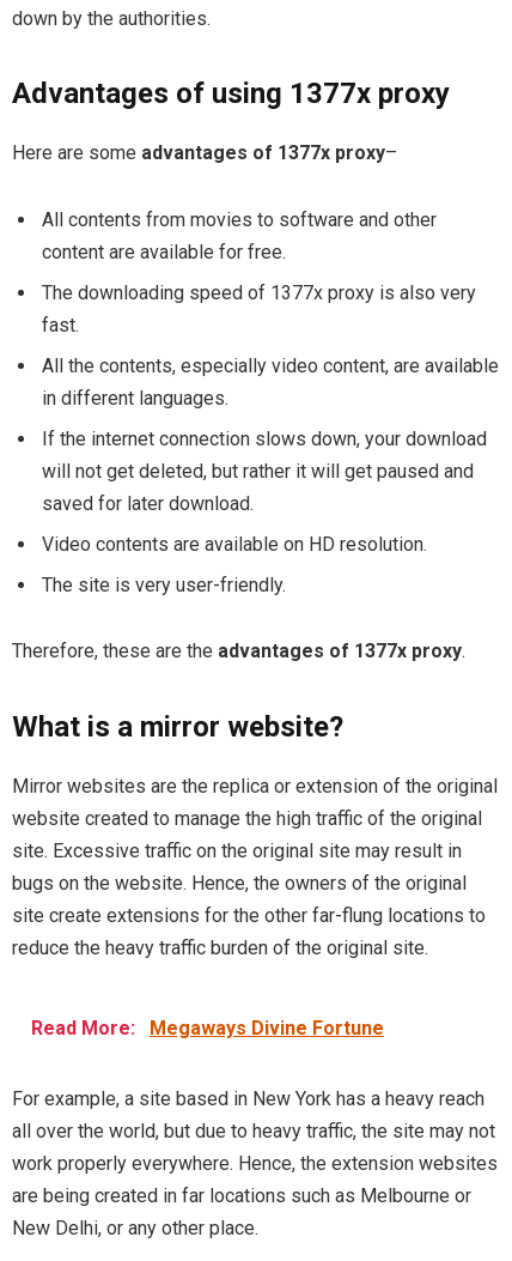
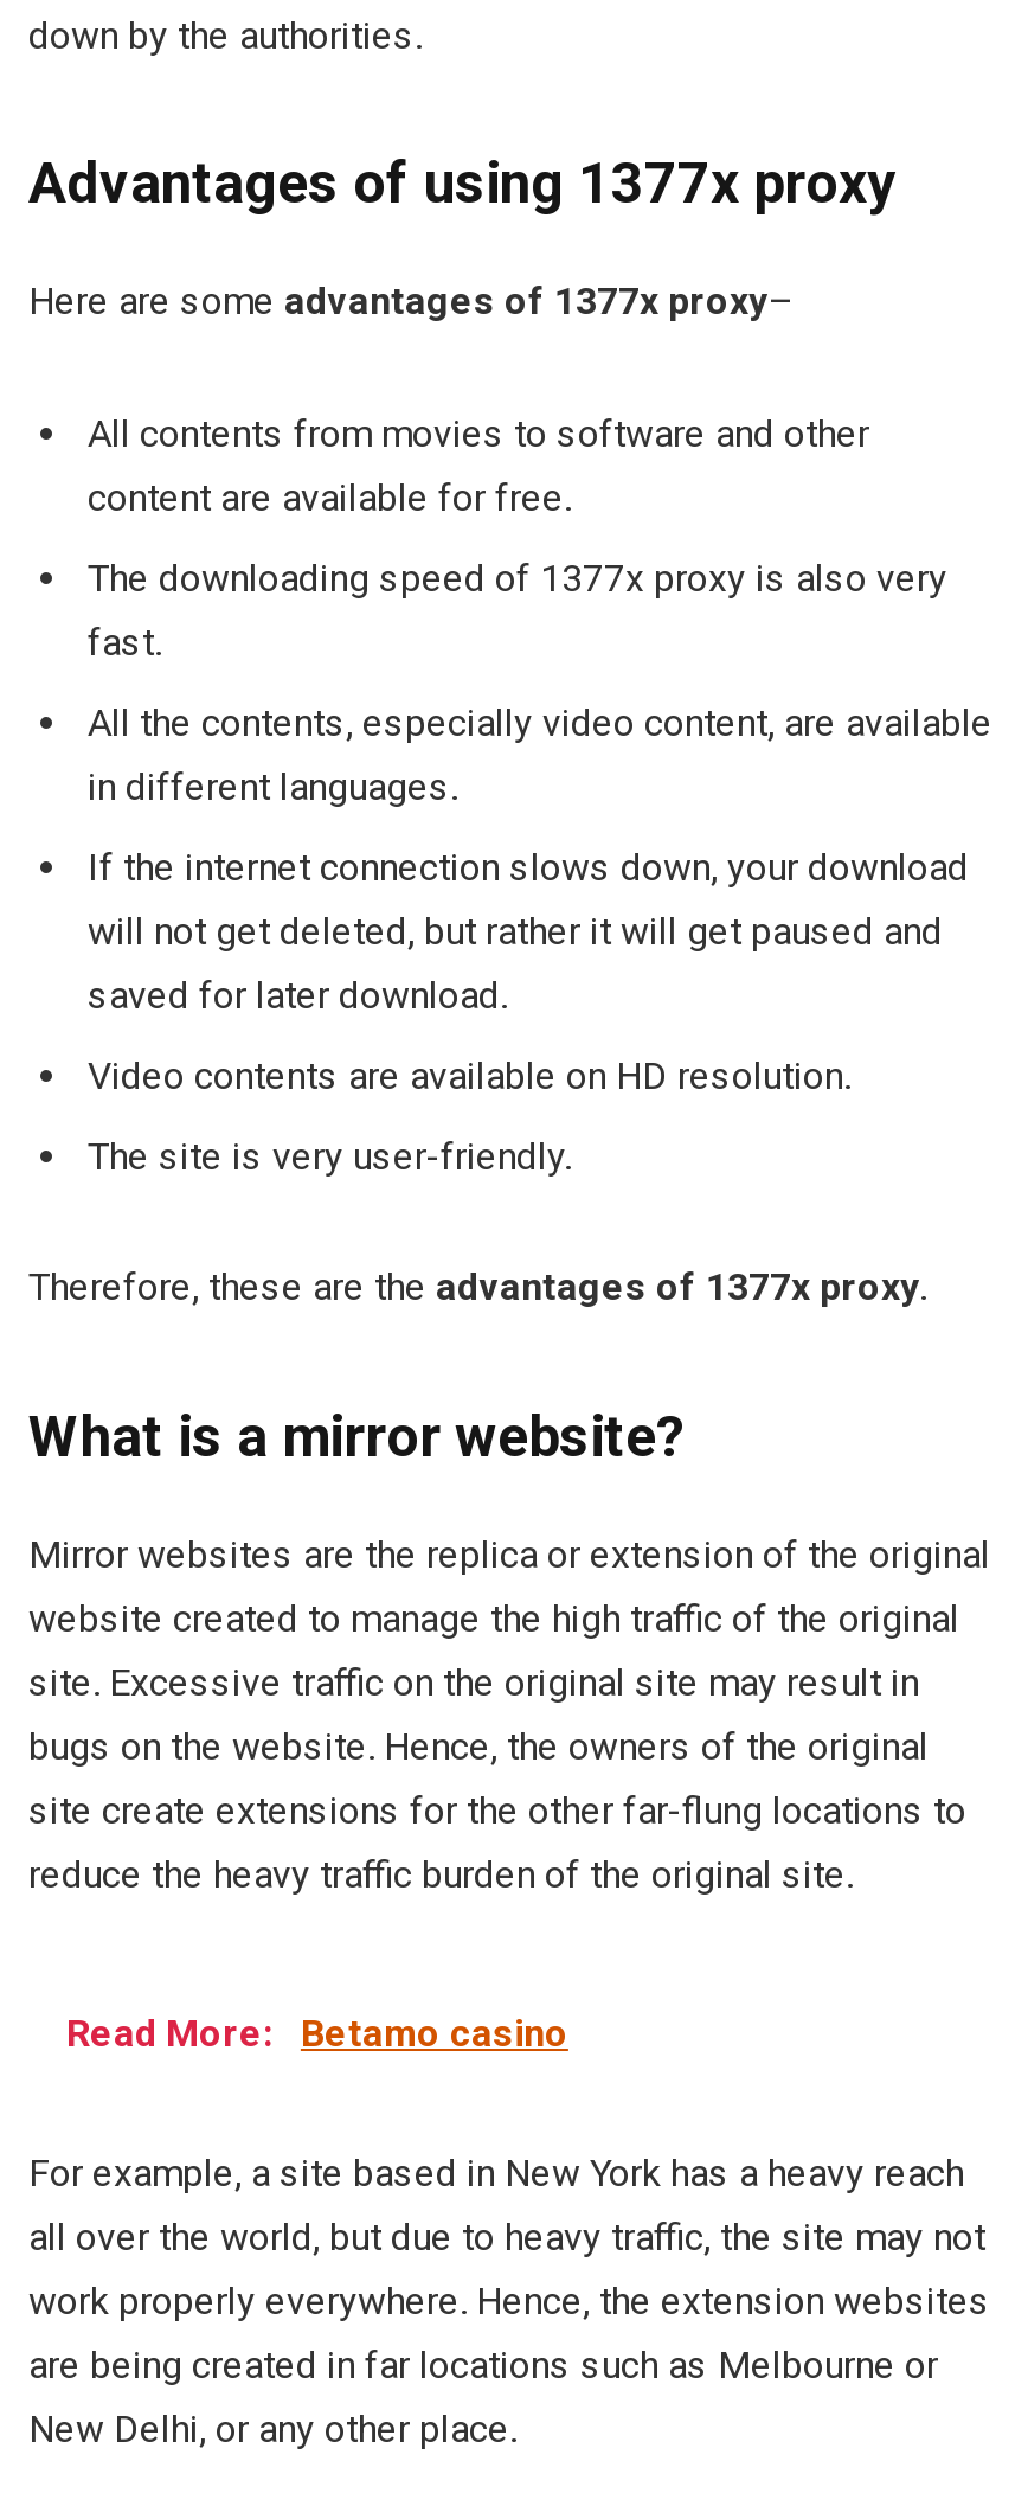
- Read More: Megaways Divine Fortune
+ Read More: Betamo casino
